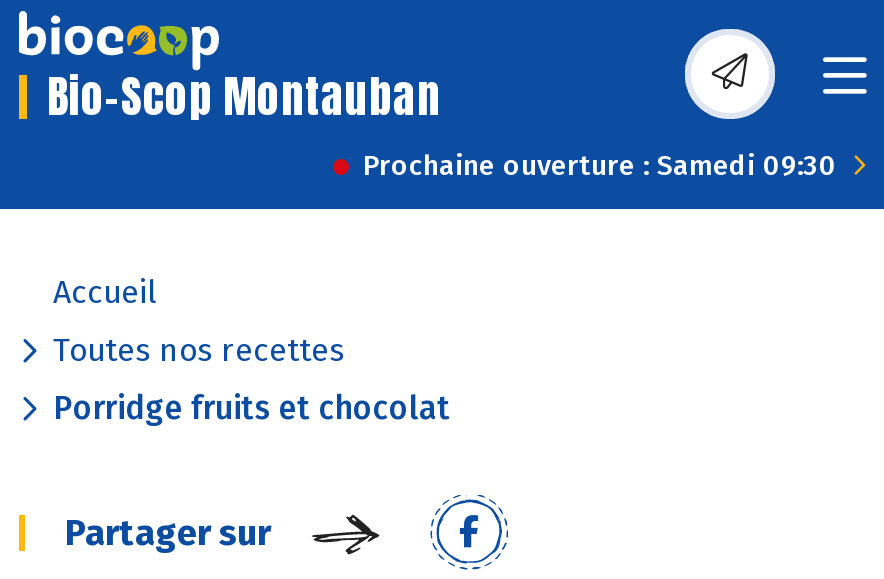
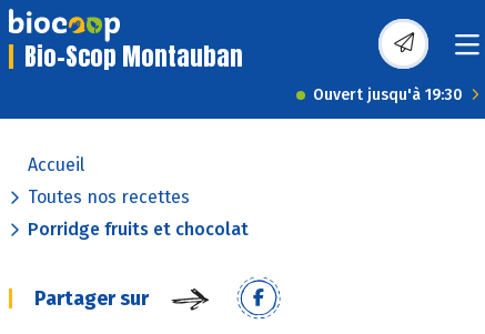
- Prochaine ouverture : Samedi 09:30
+ Ouvert jusqu'à 19:30
